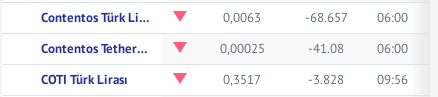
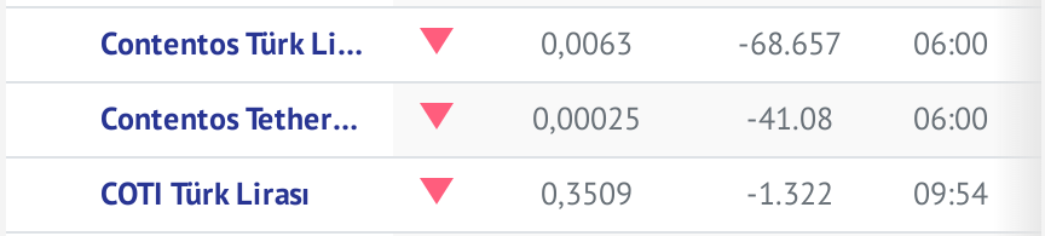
- 0,3517
+ 0,3509

- -3.828
+ -1.322

- 09:56
+ 09:54
